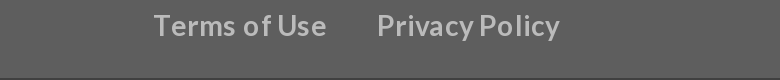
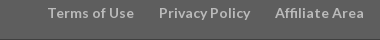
+ Affiliate Area
